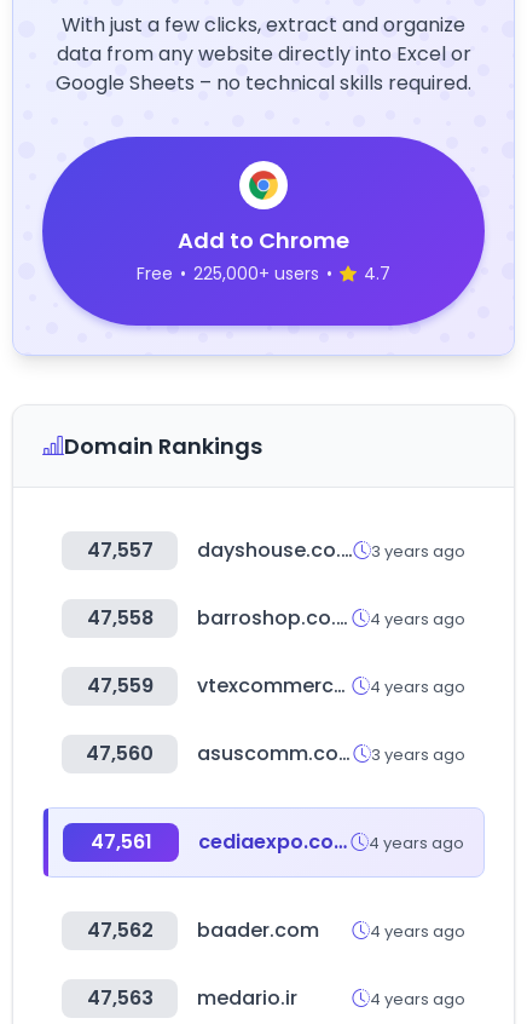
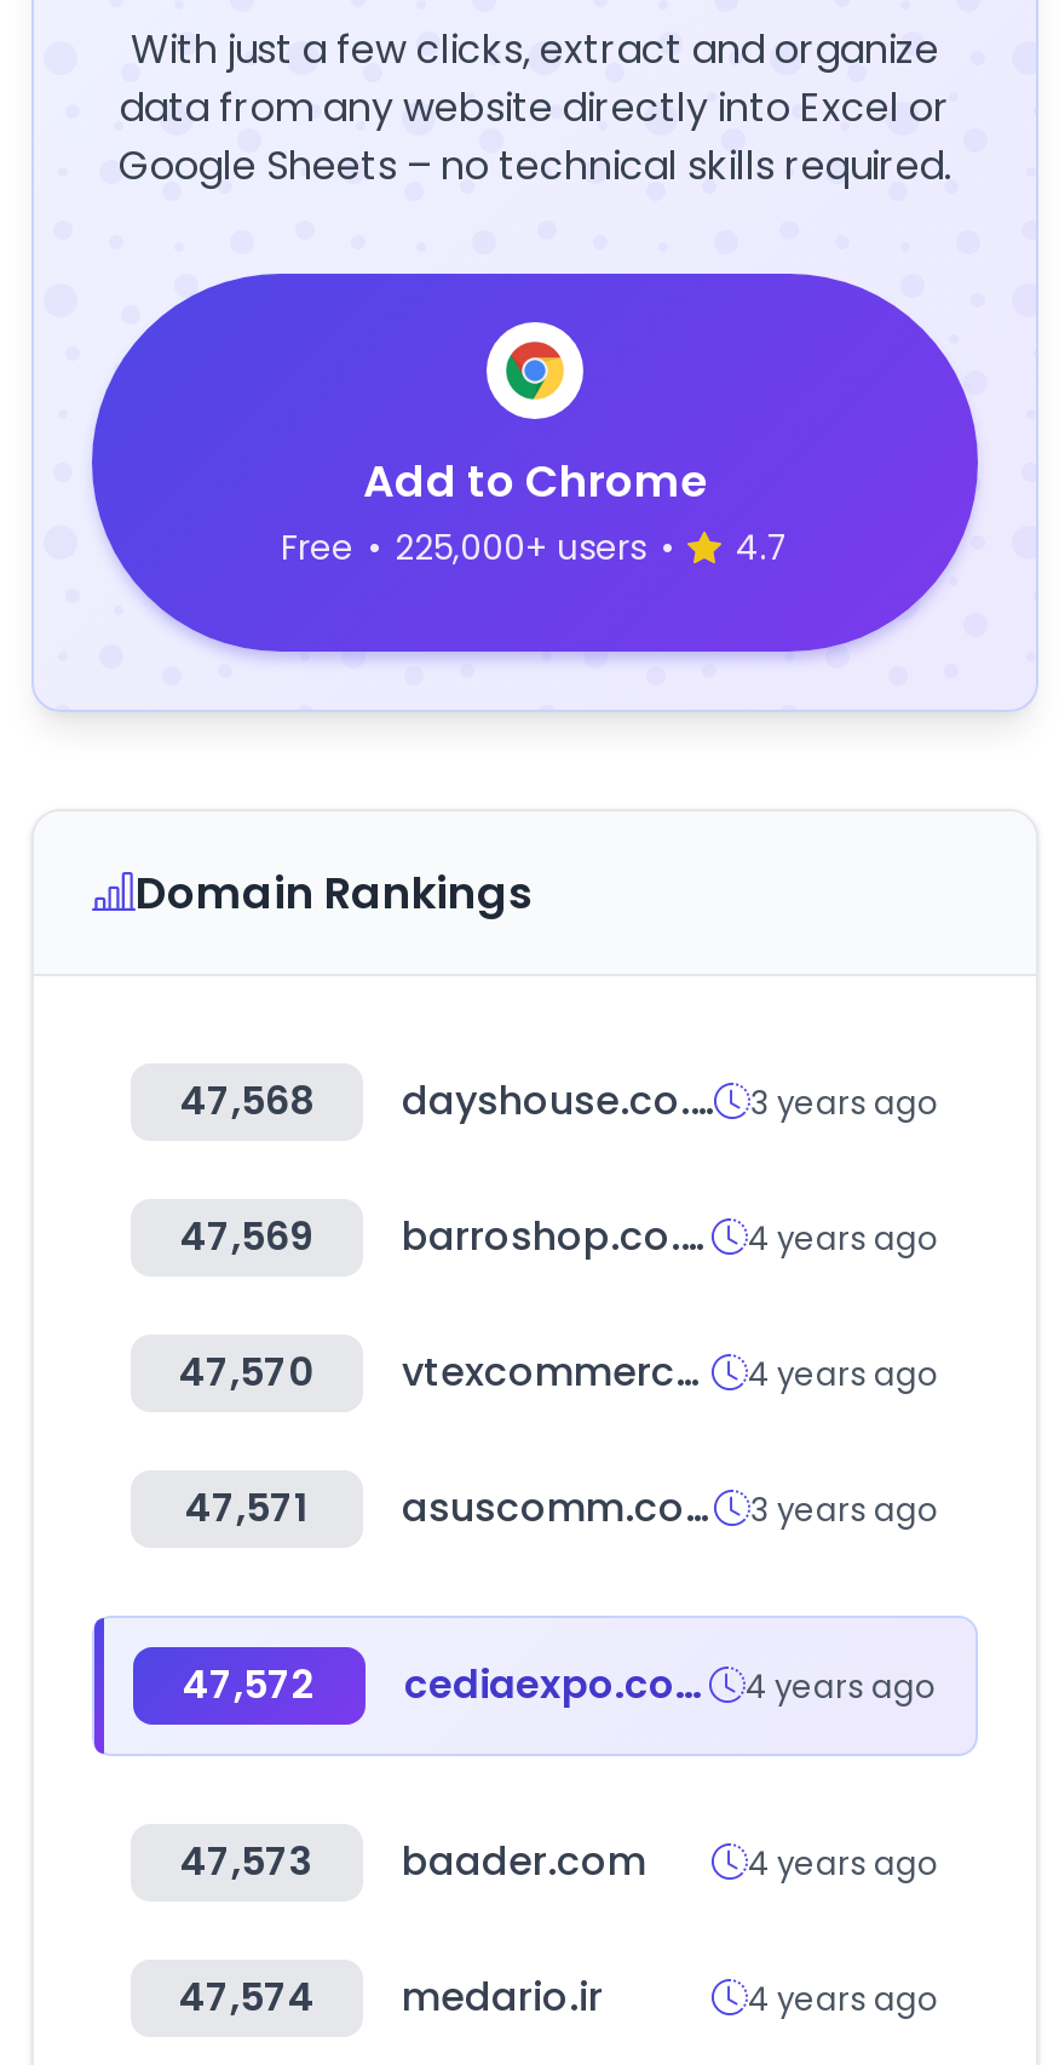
- 47,557
+ 47,568

- 47,558
+ 47,569

- 47,559
+ 47,570

- 47,560
+ 47,571

- 47,561
+ 47,572

- 47,562 baader.com
+ 47,573 baader.com

- 47,563 medario.ir
+ 47,574 medario.ir
